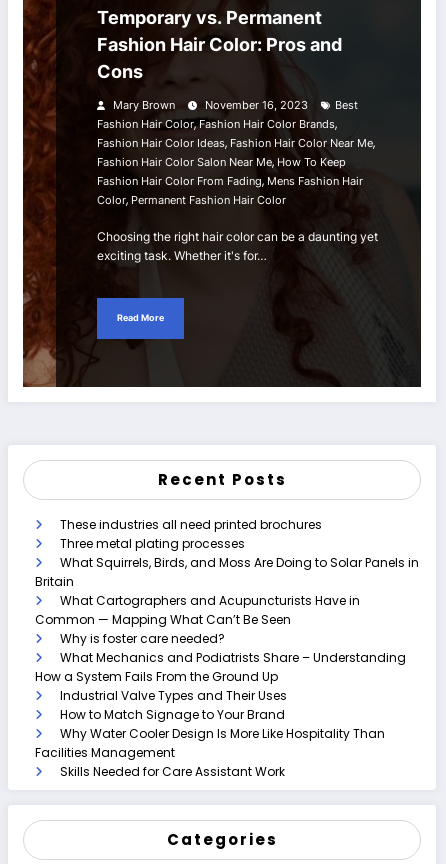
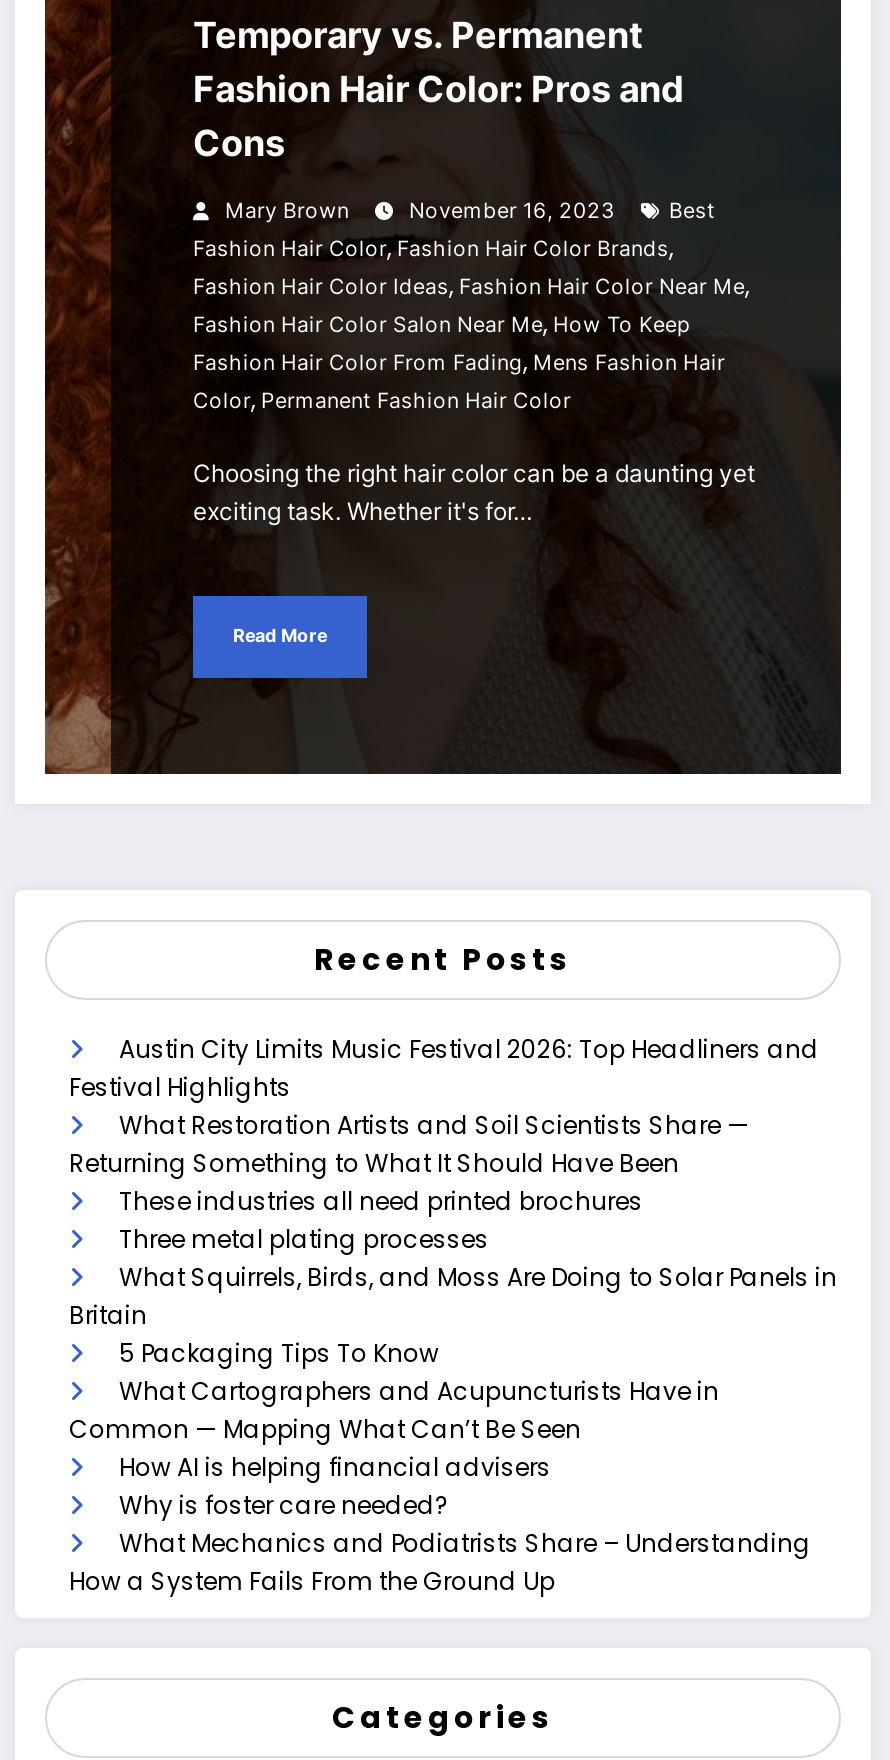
+ Austin City Limits Music Festival 2026: Top Headliners and
+ Festival Highlights
+ What Restoration Artists and Soil Scientists Share —
+ Returning Something to What It Should Have Been

moved down: These industries all need printed brochures | Three metal plating processes | What Squirrels, Birds, and Moss Are Doing to Solar Panels in | Britain

moved down: What Cartographers and Acupuncturists Have in | Common — Mapping What Can’t Be Seen

+ 5 Packaging Tips To Know

moved down: Why is foster care needed? | What Mechanics and Podiatrists Share – Understanding | How a System Fails From the Ground Up

+ How AI is helping financial advisers

- Industrial Valve Types and Their Uses
- How to Match Signage to Your Brand
- Why Water Cooler Design Is More Like Hospitality Than
- Facilities Management
- Skills Needed for Care Assistant Work
